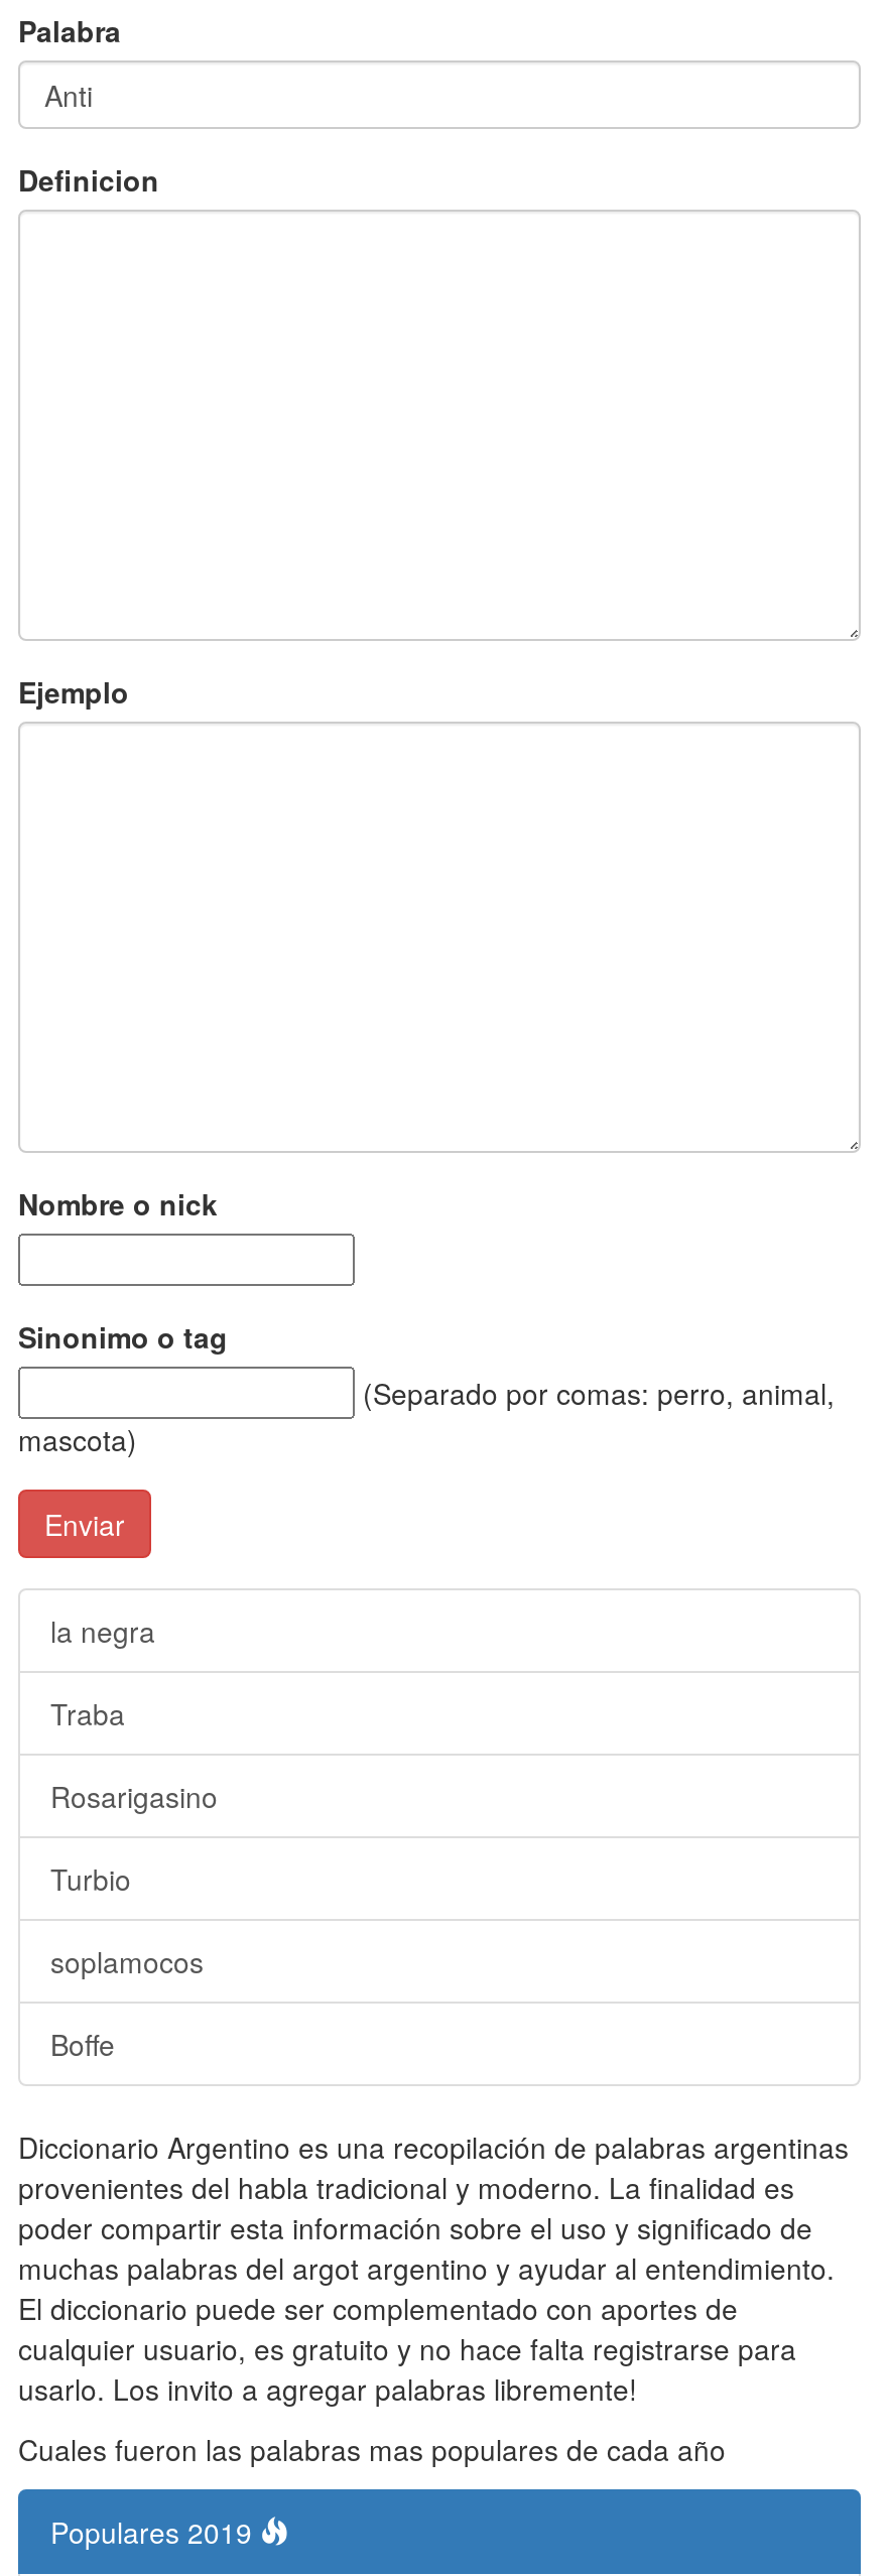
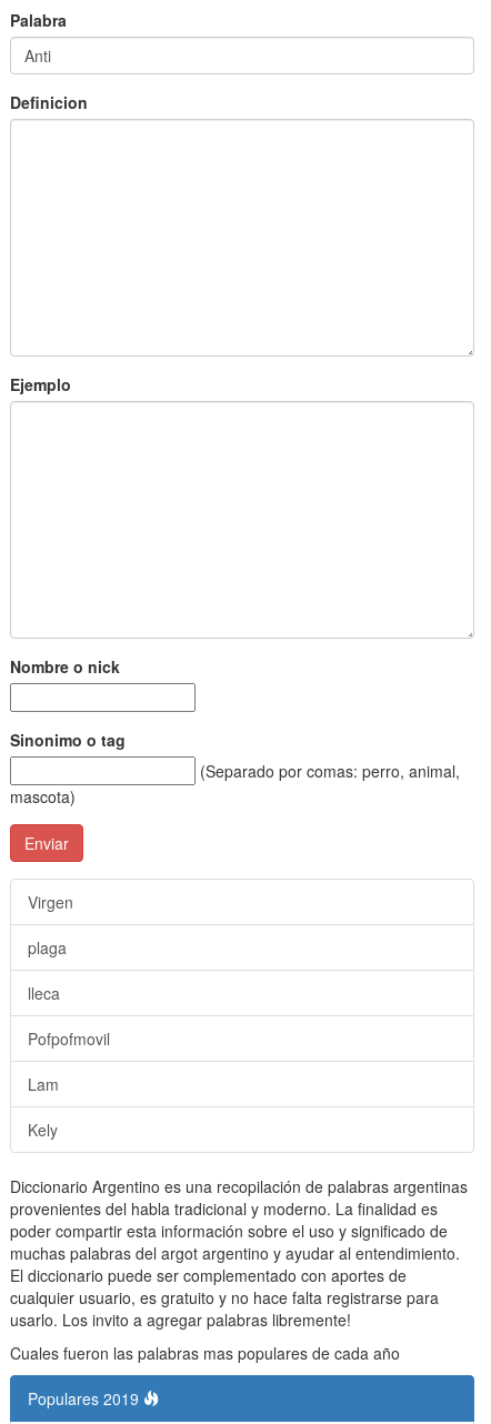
- la negra
+ Virgen

- Traba
+ plaga

- Rosarigasino
+ lleca

- Turbio
+ Pofpofmovil

- soplamocos
+ Lam

- Boffe
+ Kely
